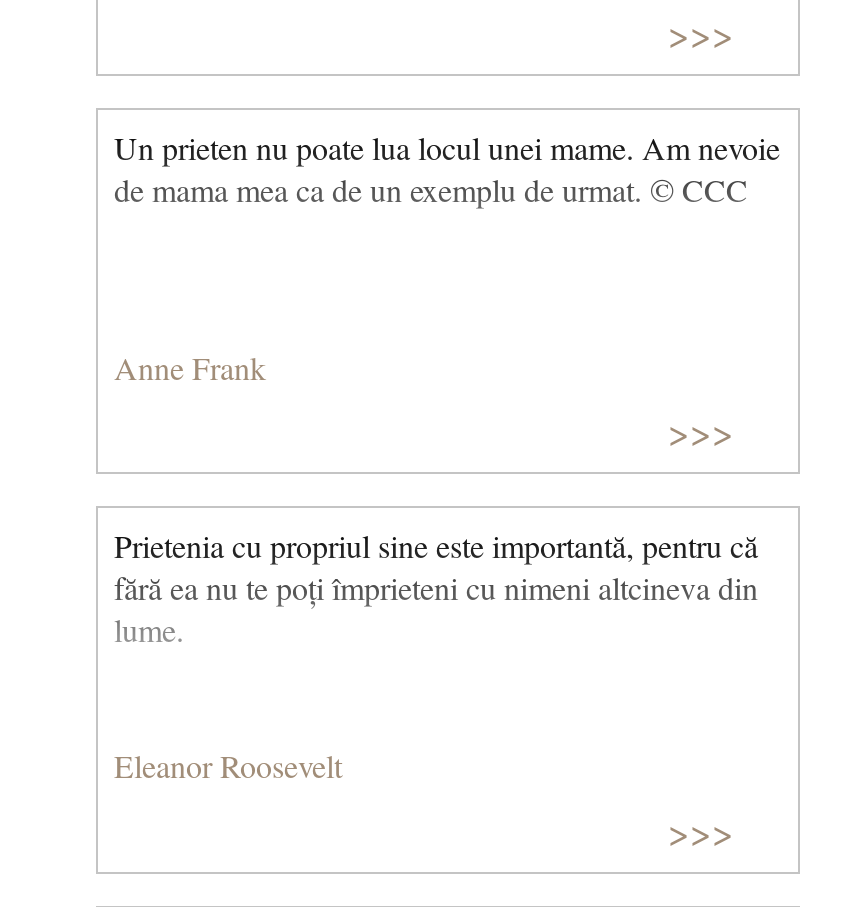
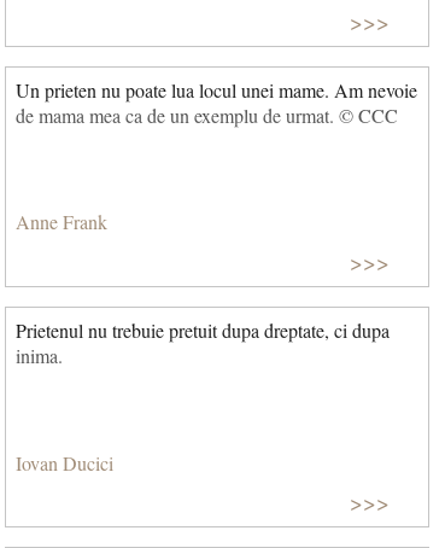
- Prietenia cu propriul sine este importantă, pentru că
- fără ea nu te poți împrieteni cu nimeni altcineva din
- lume.
+ Prietenul nu trebuie pretuit dupa dreptate, ci dupa
+ inima.

- Eleanor Roosevelt
+ Iovan Ducici
